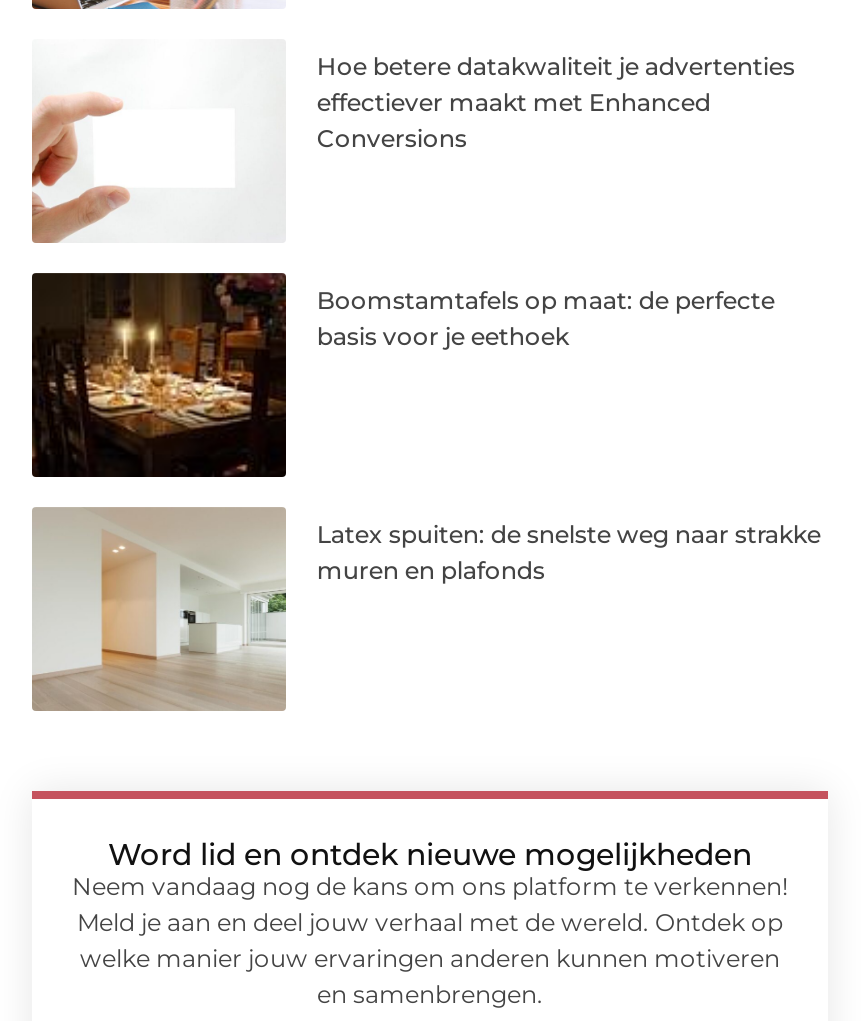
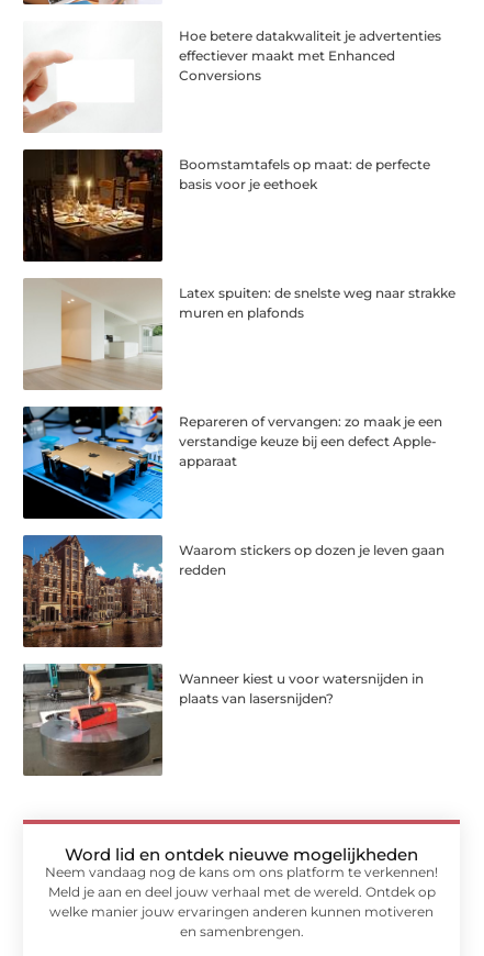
+ [image]
+ Repareren of vervangen: zo maak je een
+ verstandige keuze bij een defect Apple-
+ apparaat

+ [image]
+ Waarom stickers op dozen je leven gaan
+ redden

+ [image]
+ Wanneer kiest u voor watersnijden in
+ plaats van lasersnijden?
